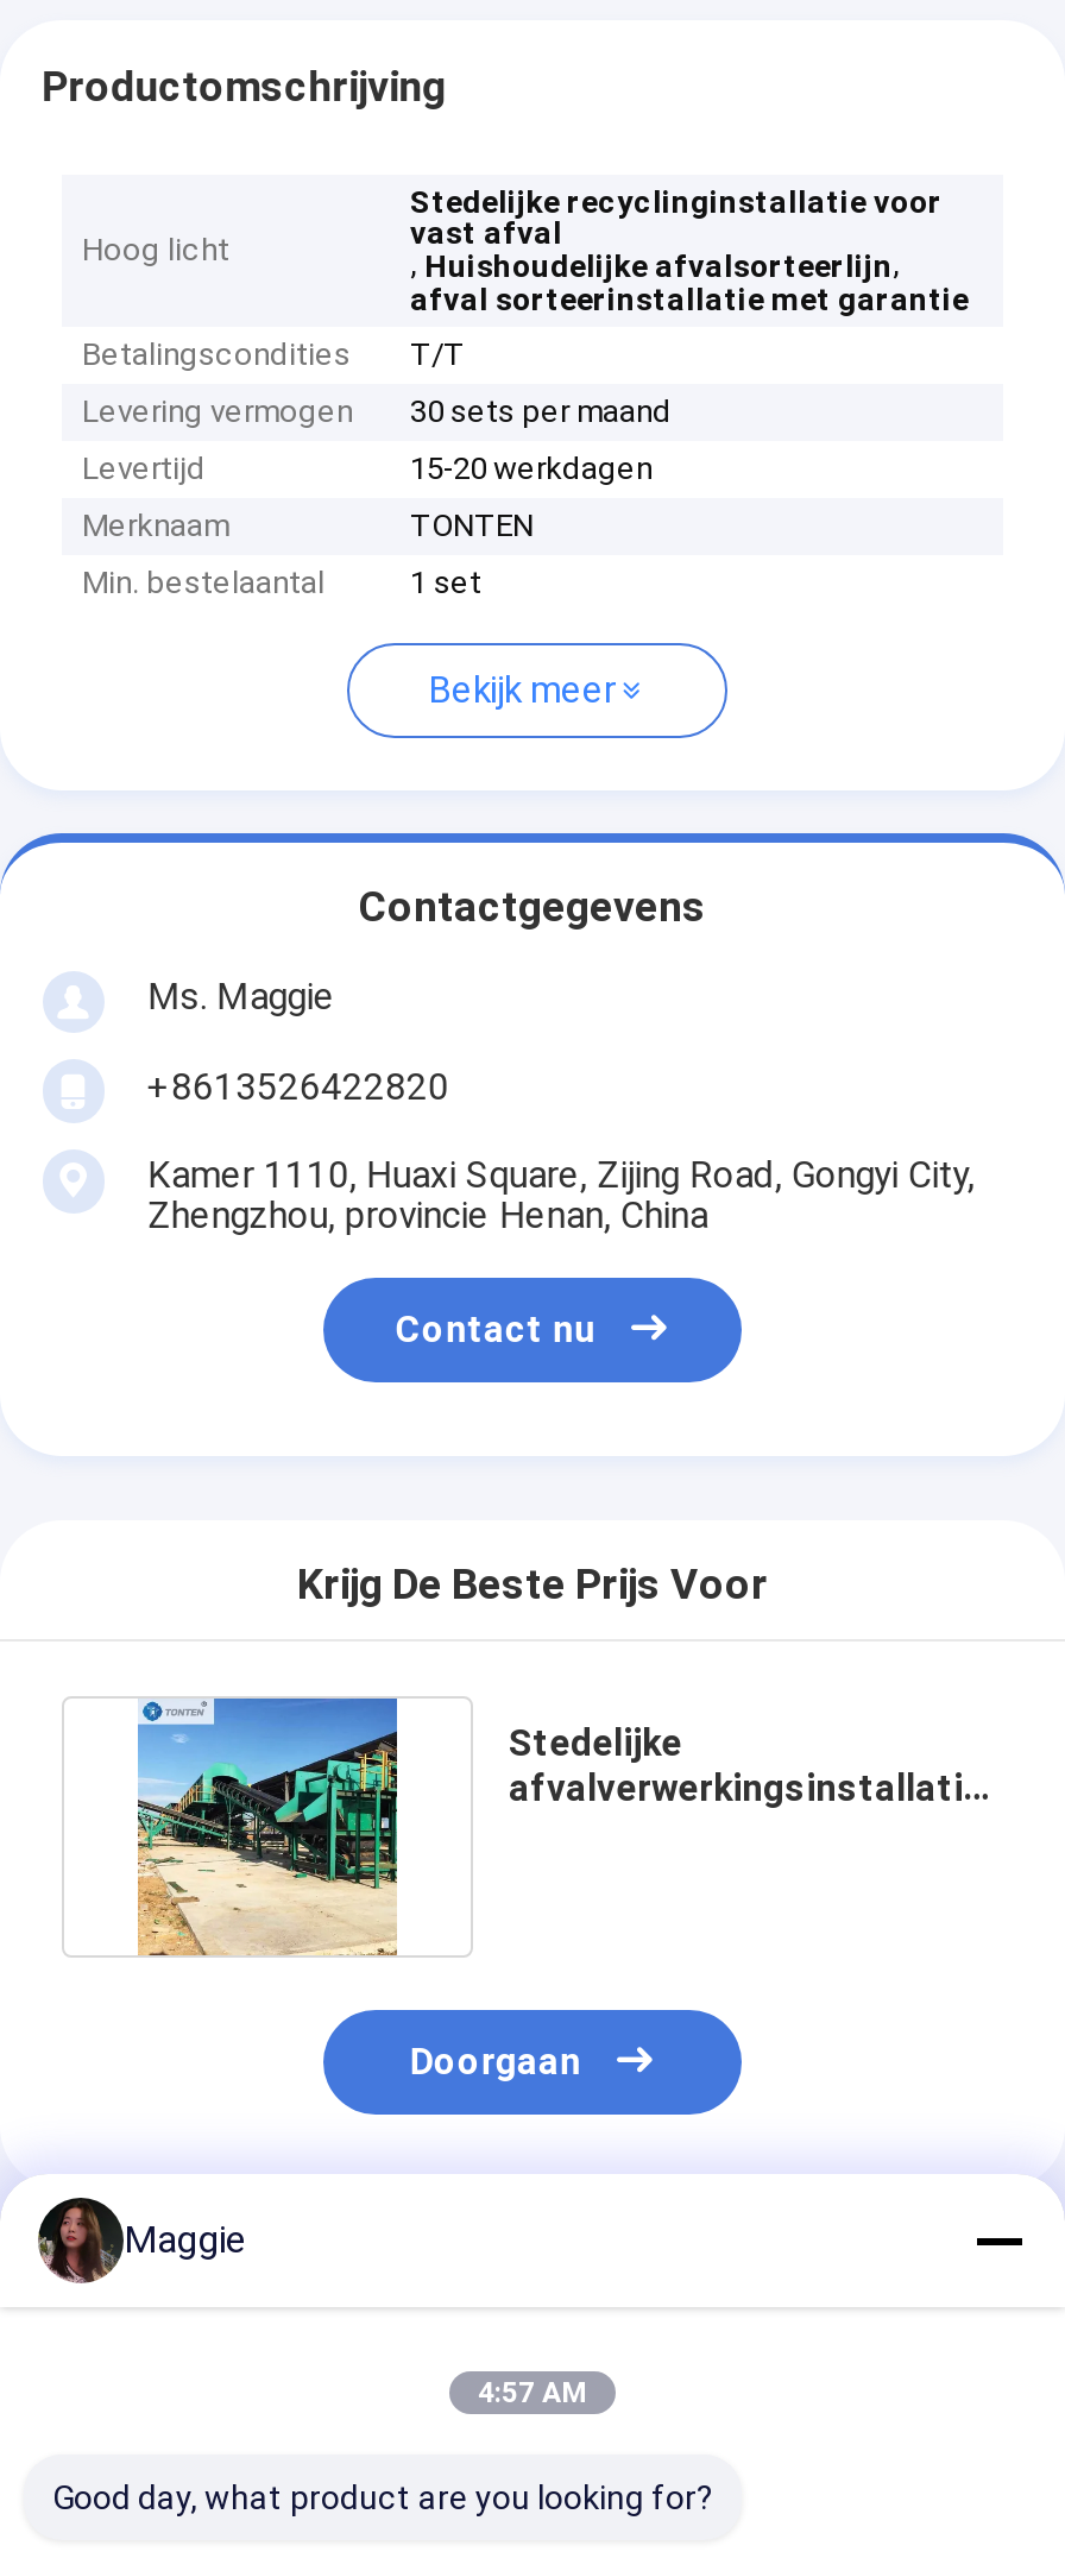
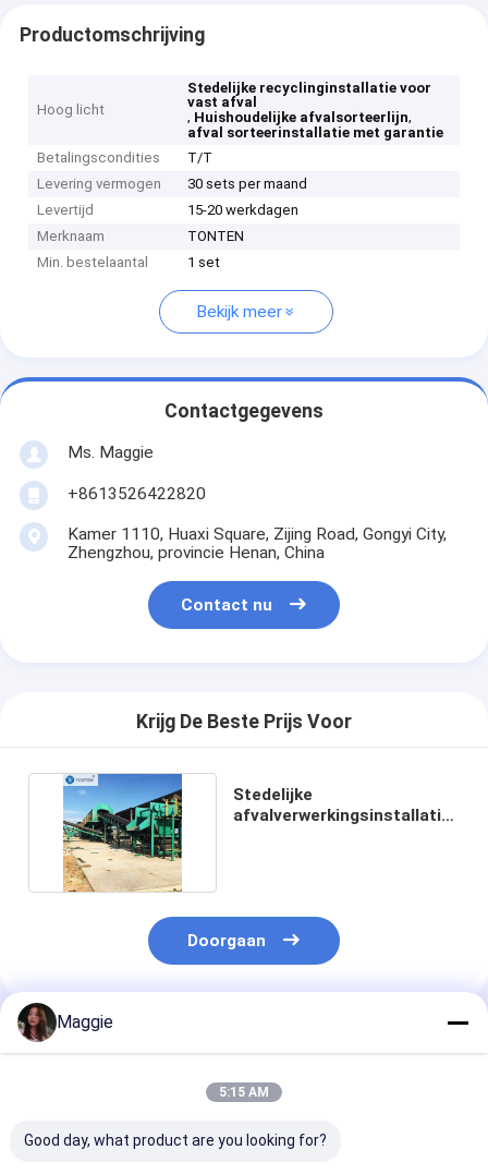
- 4:57 AM
+ 5:15 AM
